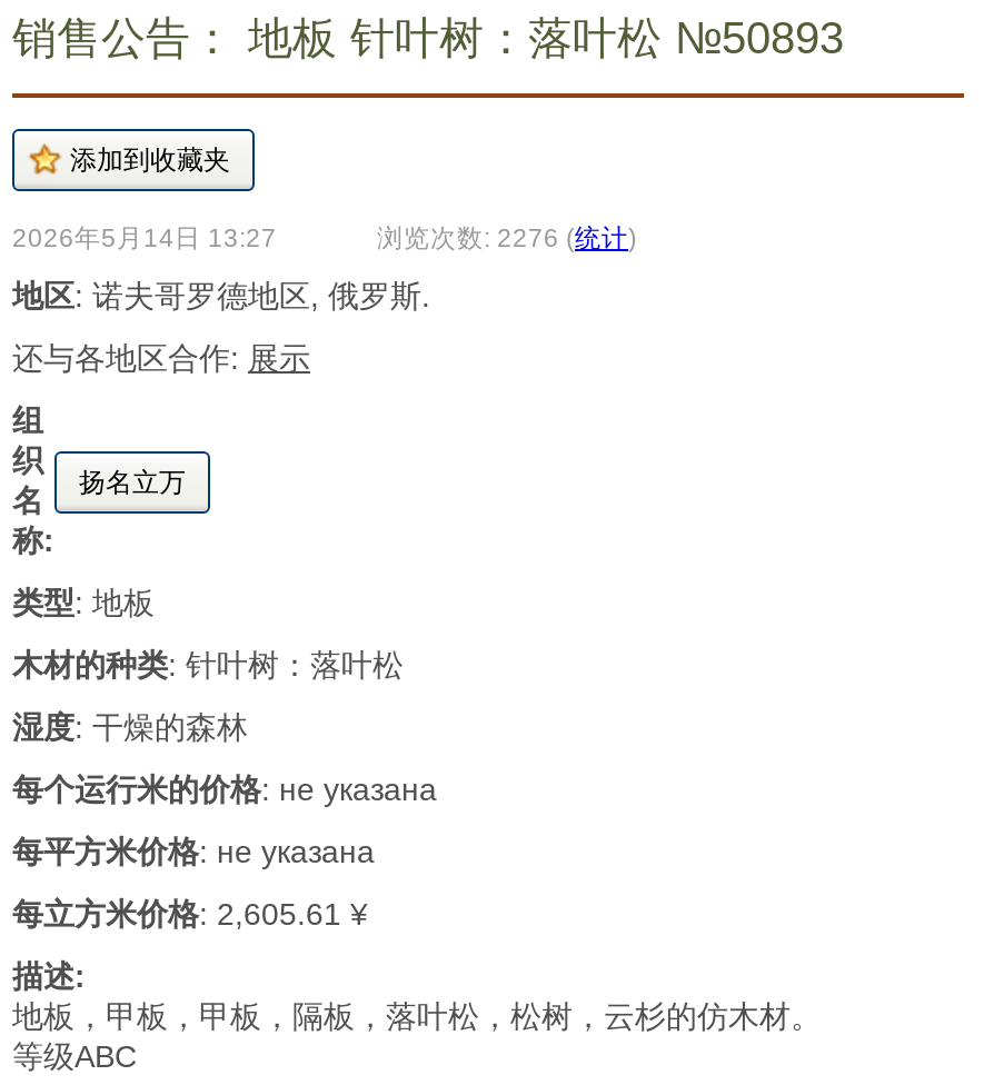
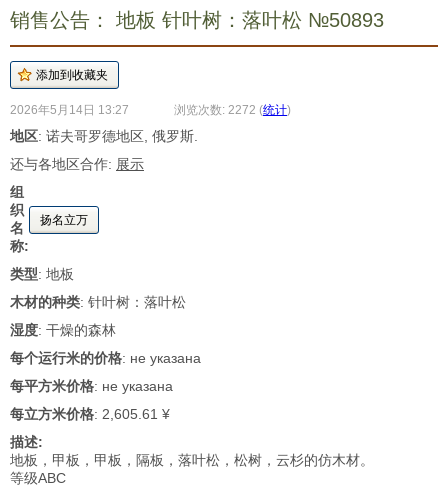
- 浏览次数: 2276 (统计)
+ 浏览次数: 2272 (统计)
